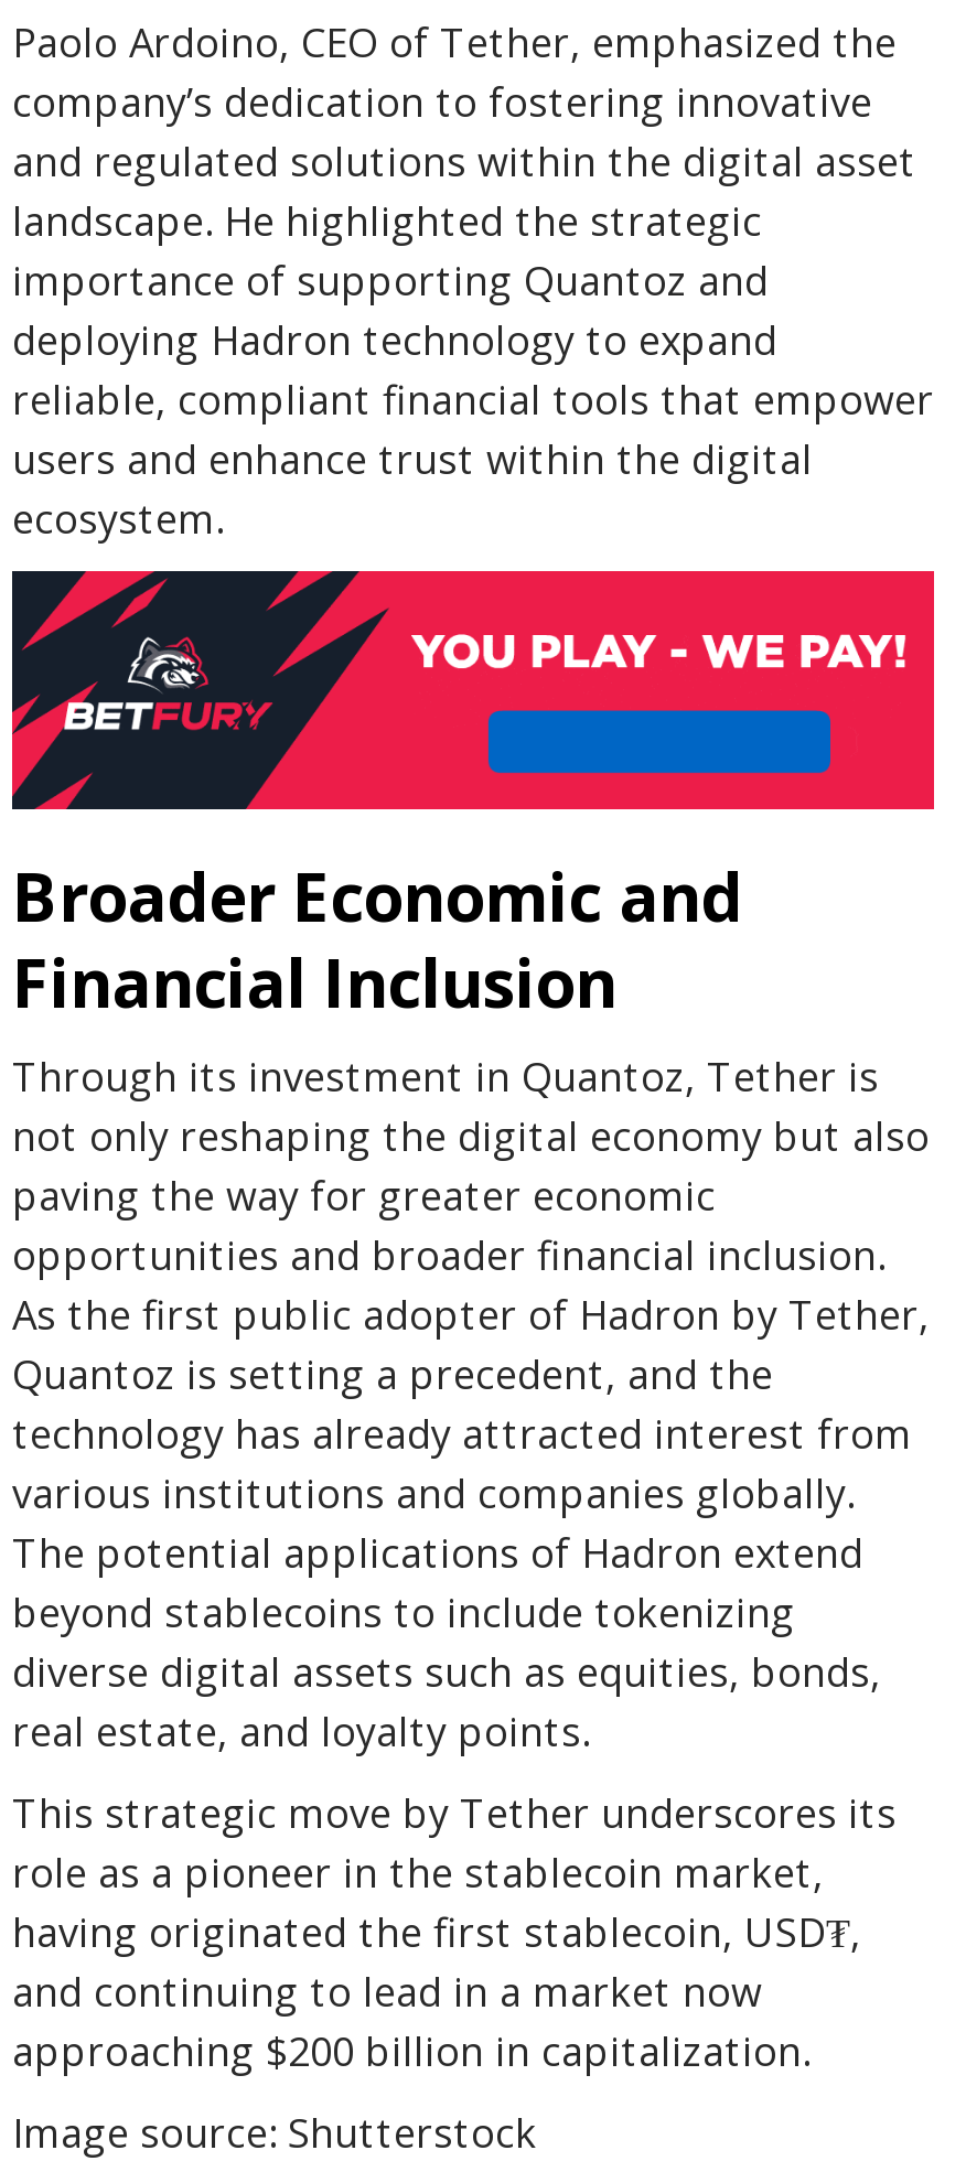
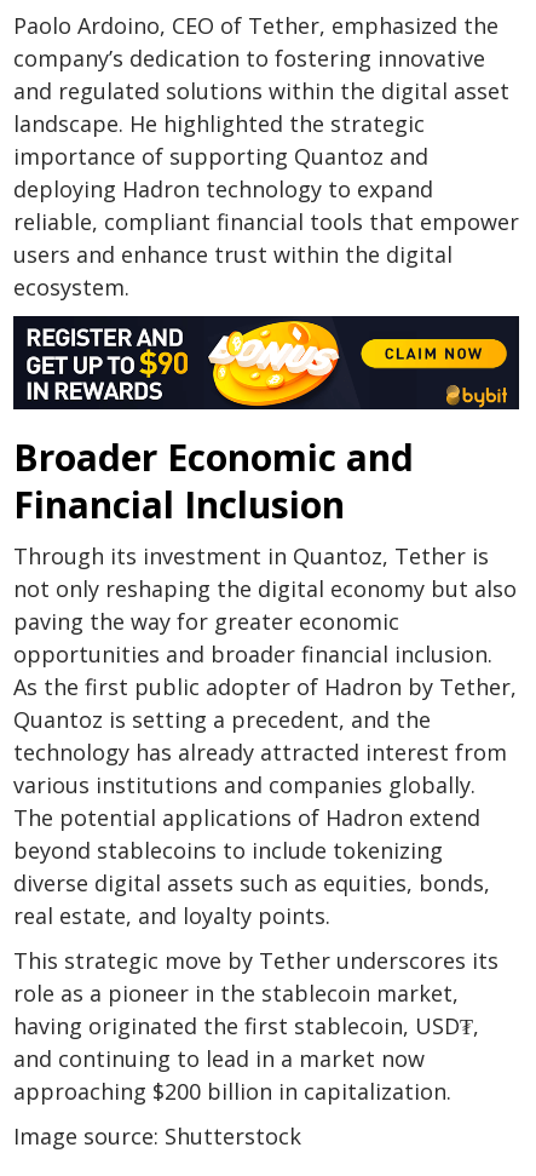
- [image]
+ [image]
